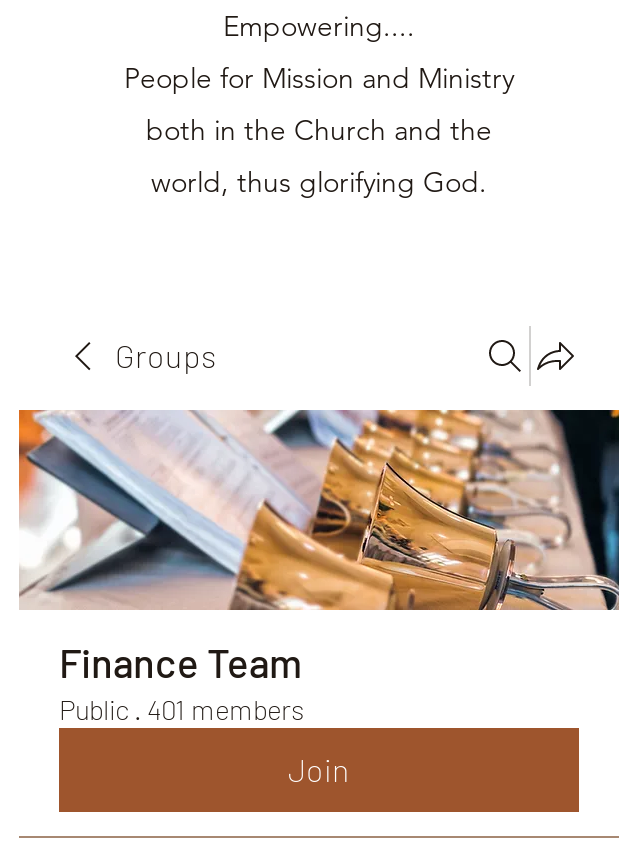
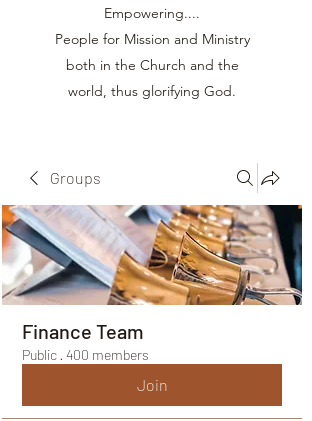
- Public 401 members
+ Public 400 members
